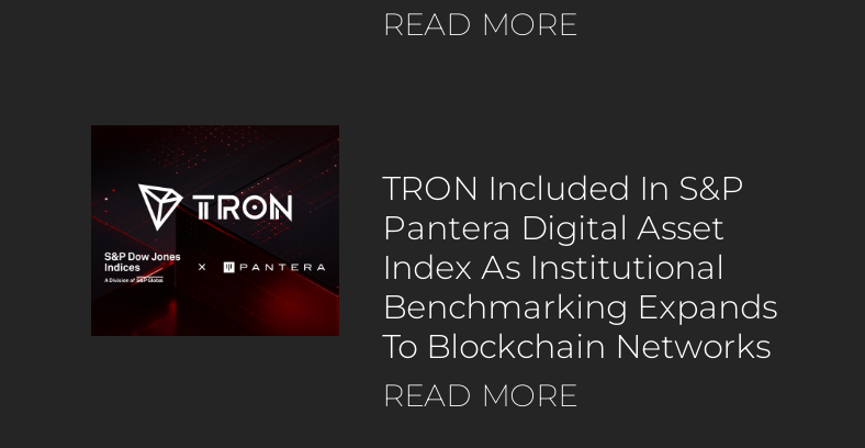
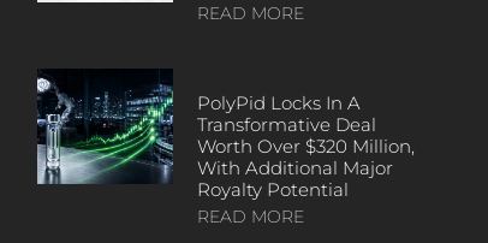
- [image]
- TRON Included In S&P
- Pantera Digital Asset
- Index As Institutional
- Benchmarking Expands
- To Blockchain Networks
+ [image]
+ PolyPid Locks In A
+ Transformative Deal
+ Worth Over $320 Million,
+ With Additional Major
+ Royalty Potential
